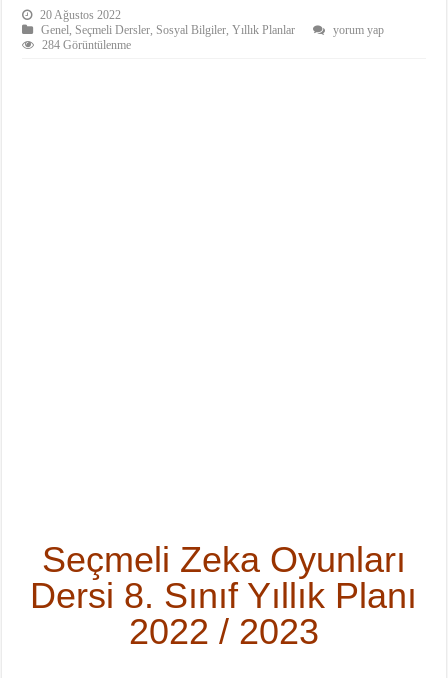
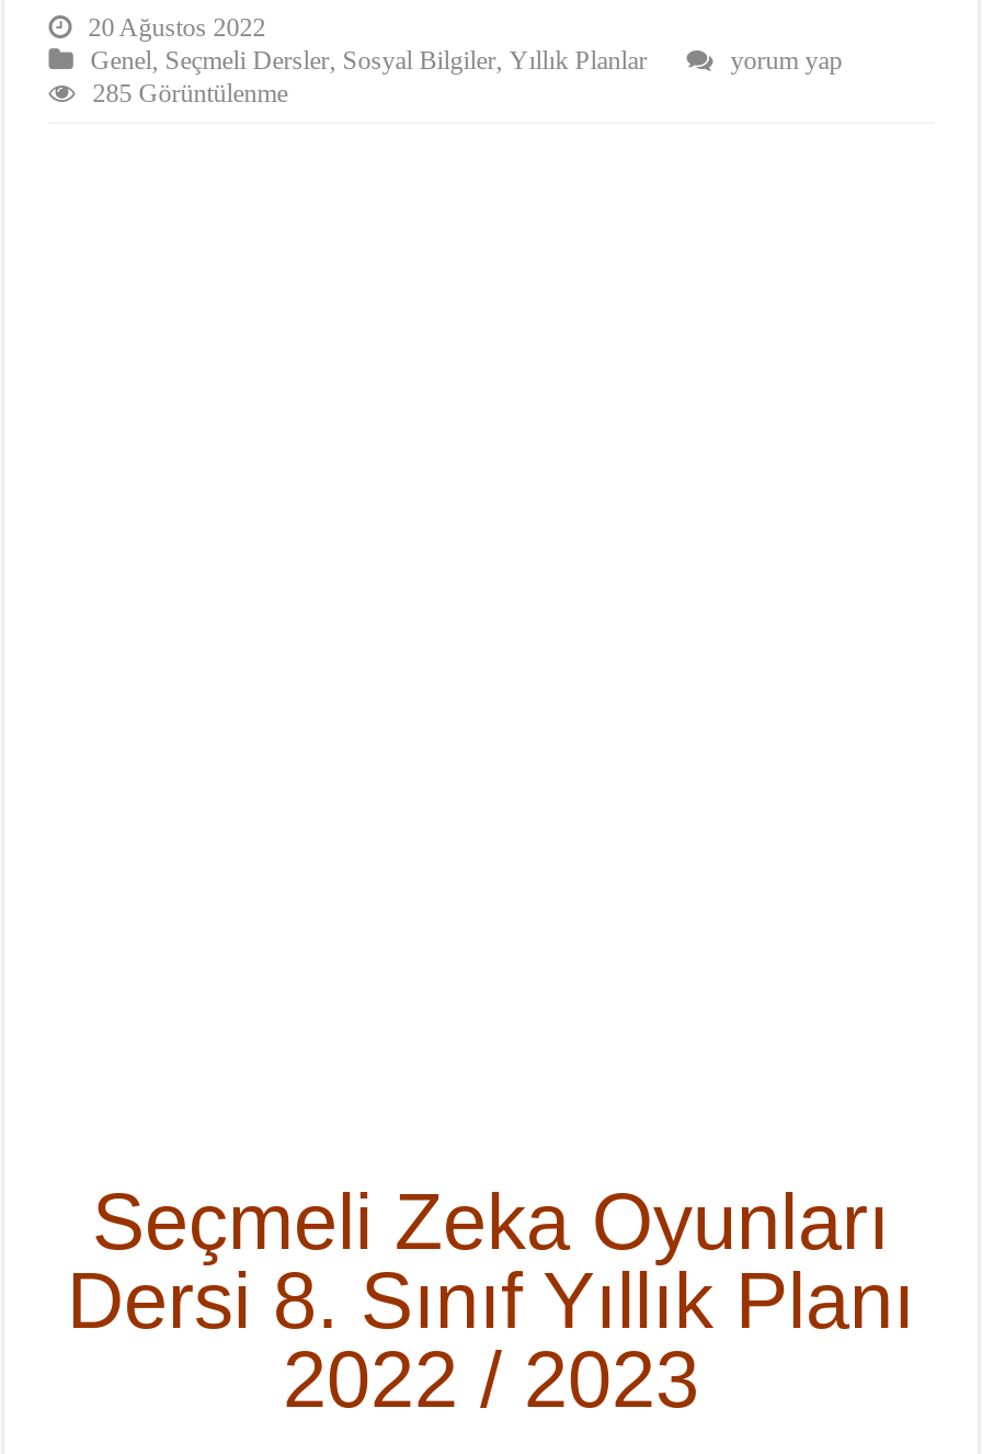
- 284 Görüntülenme
+ 285 Görüntülenme
